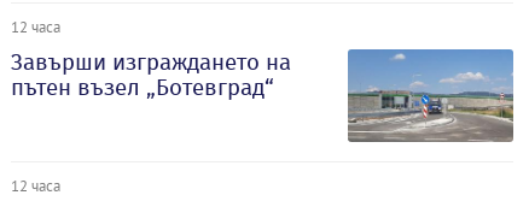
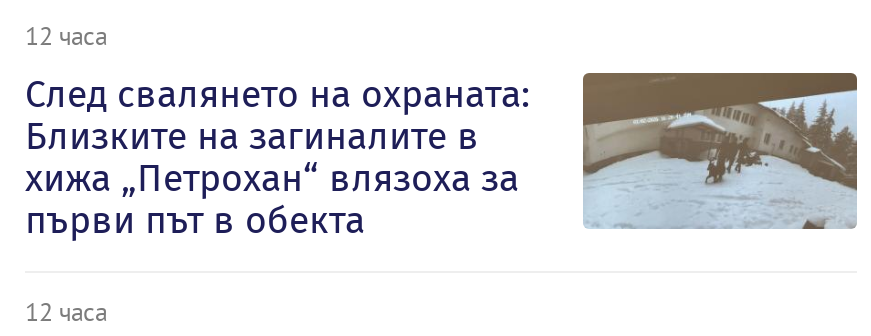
- Завърши изграждането на
- пътен възел „Ботевград“
+ След свалянето на охраната:
+ Близките на загиналите в
+ хижа „Петрохан“ влязоха за
+ първи път в обекта

- [image]
+ [image]
